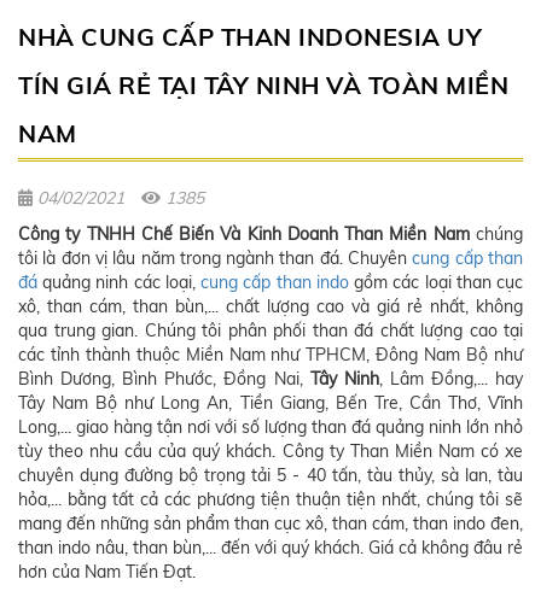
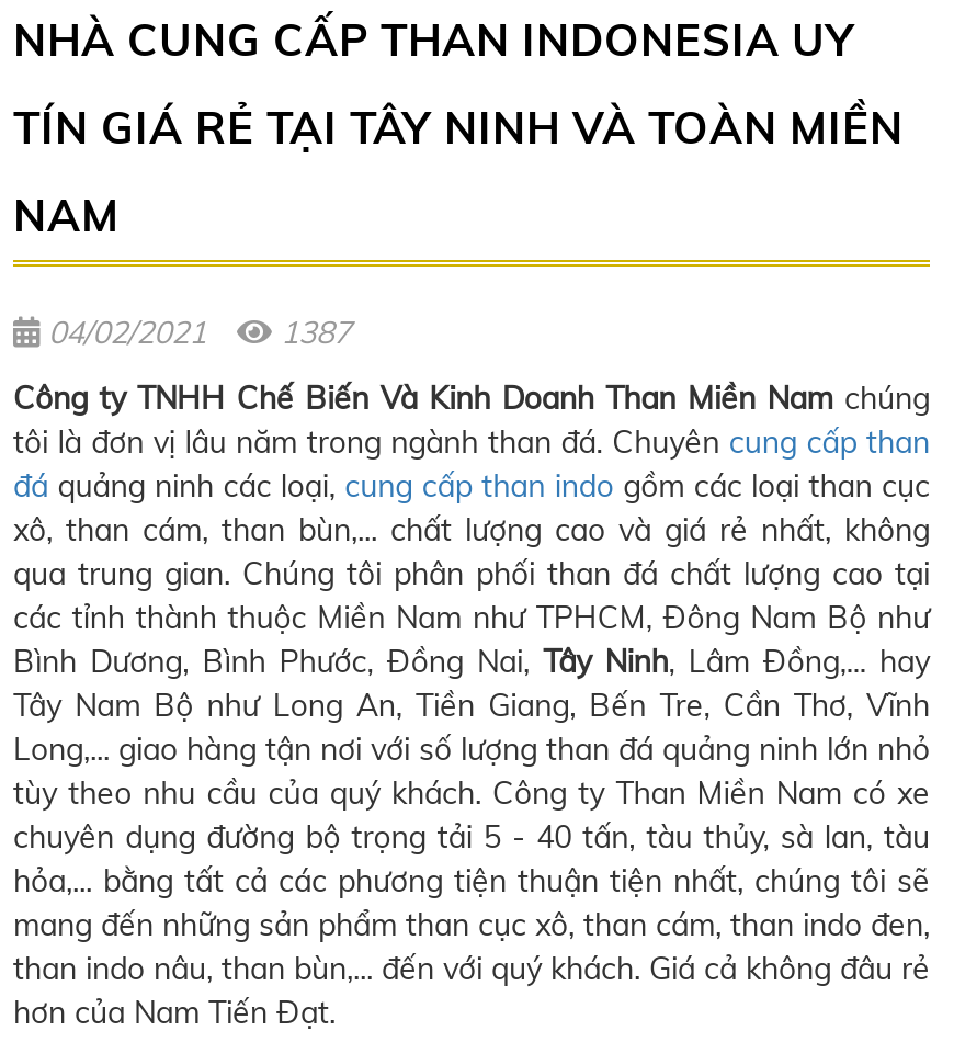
- 04/02/2021 1385
+ 04/02/2021 1387
